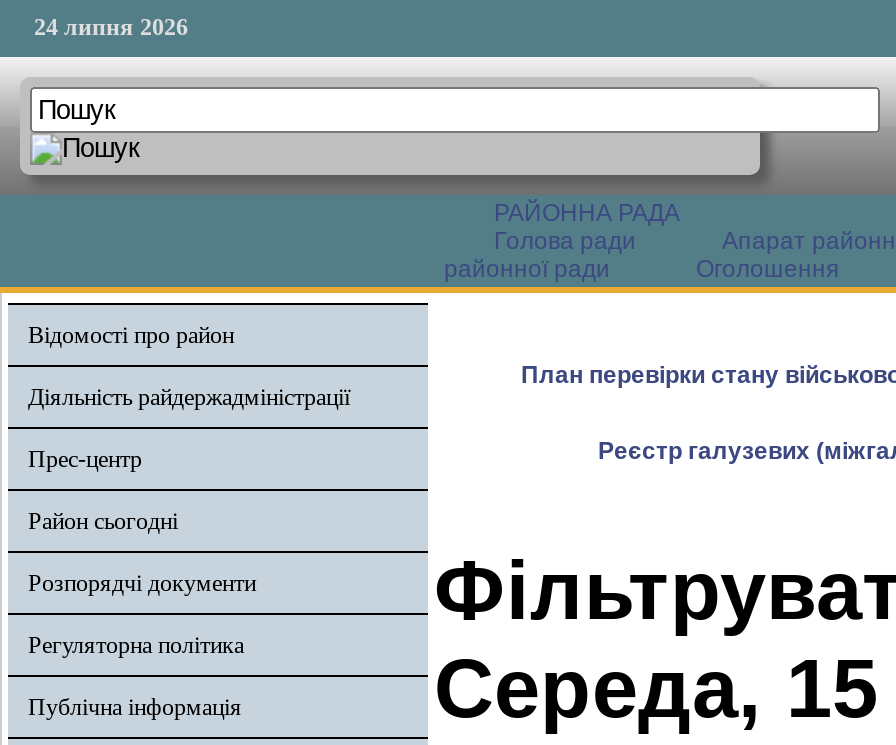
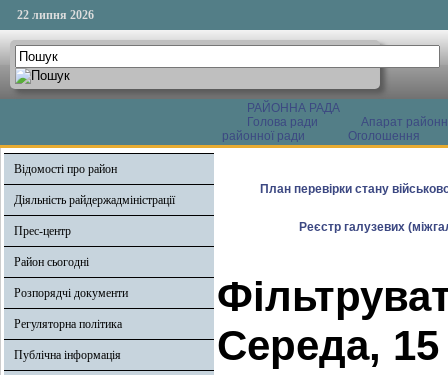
- 24 липня 2026
+ 22 липня 2026
